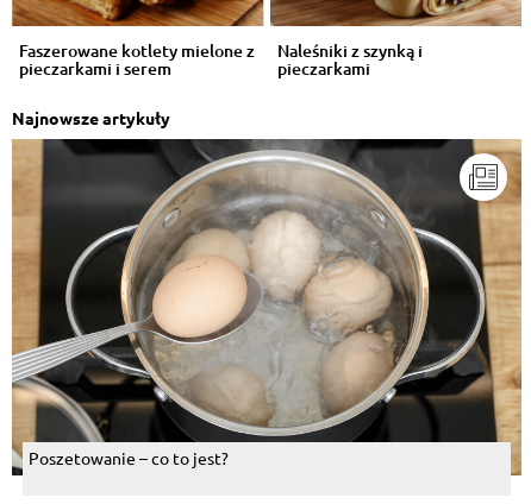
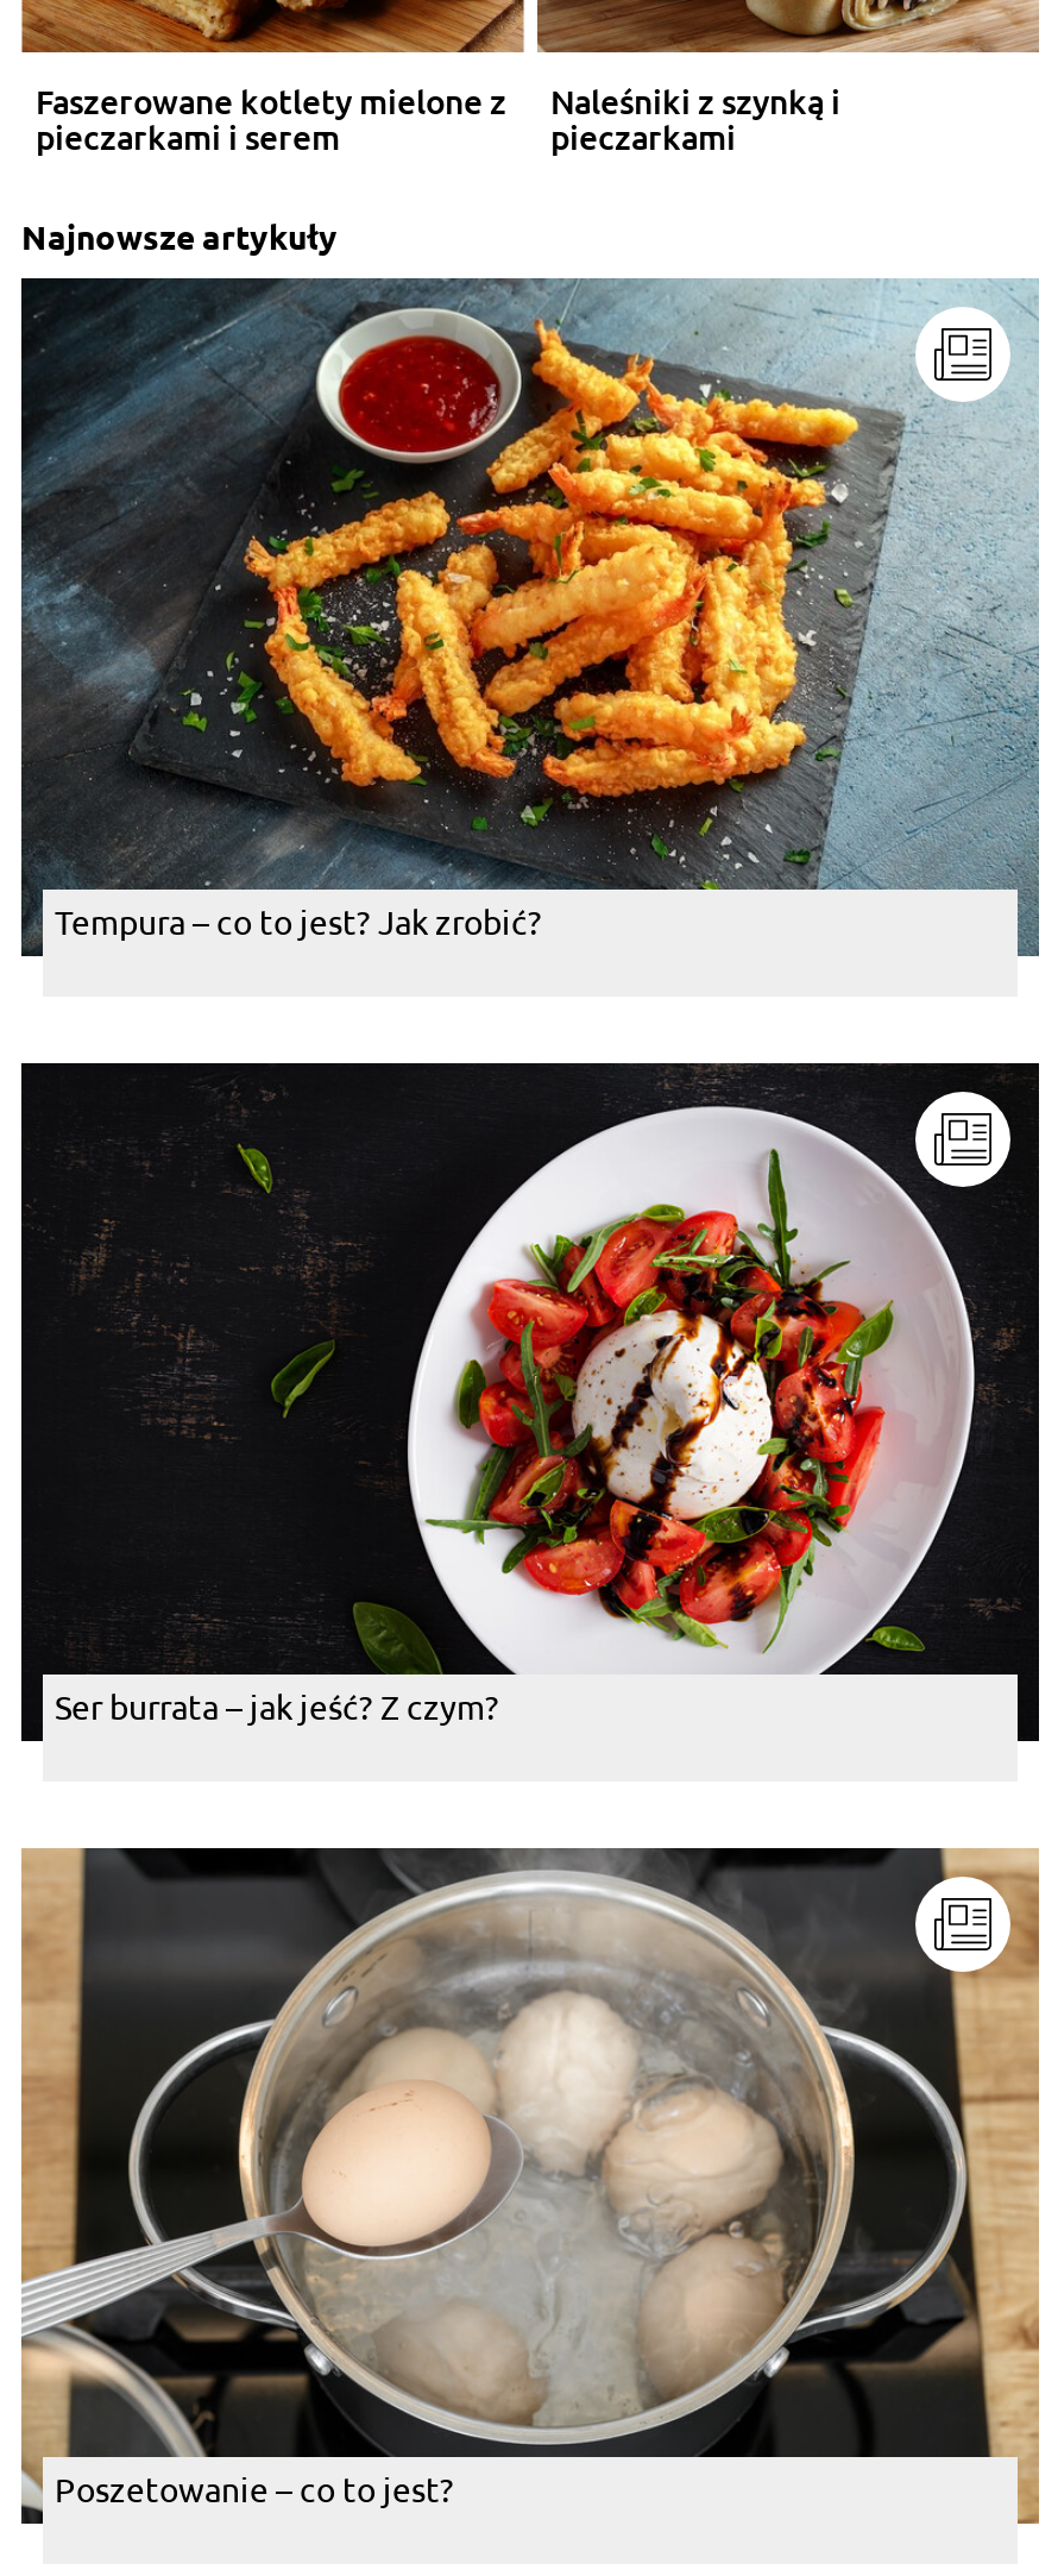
+ [image]
+ Tempura – co to jest? Jak zrobić?

+ [image]
+ Ser burrata – jak jeść? Z czym?
